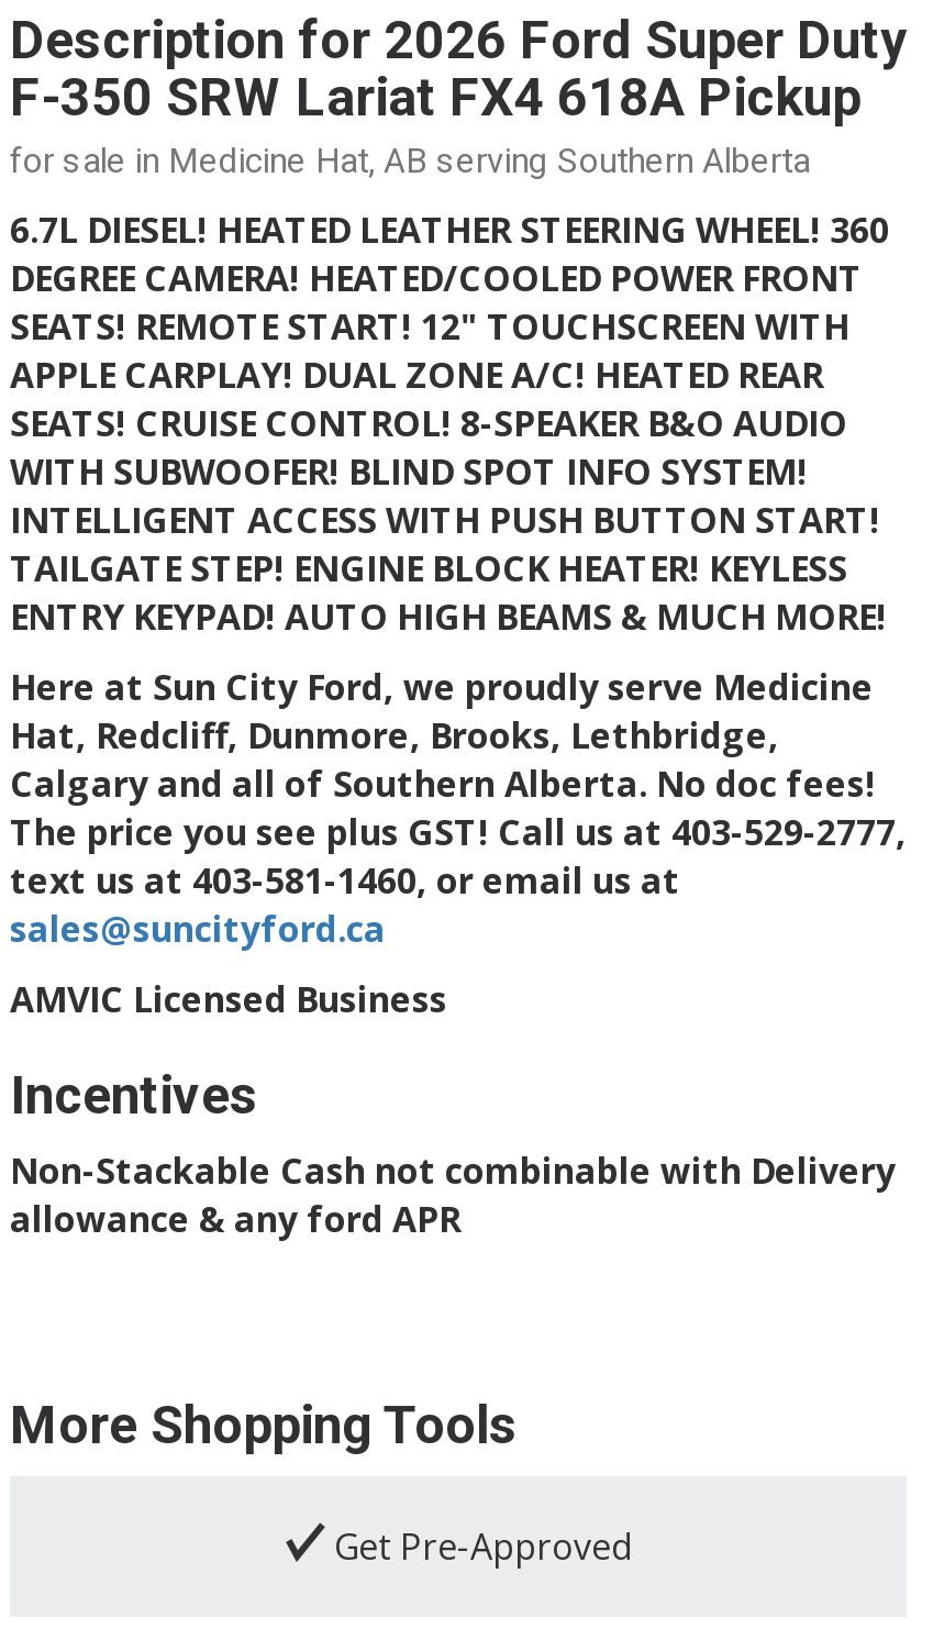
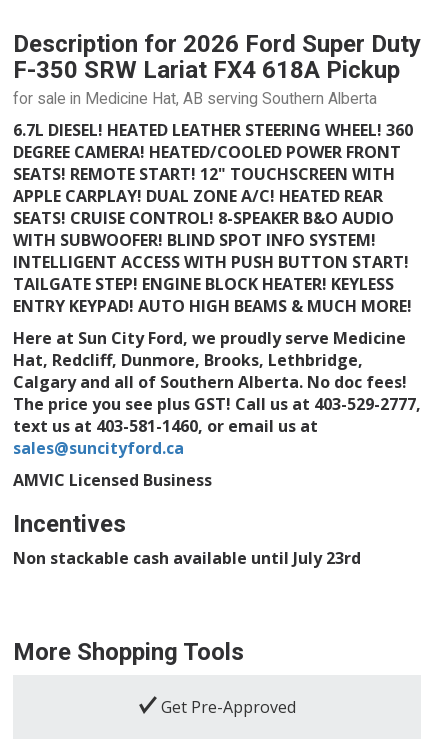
- Non-Stackable Cash not combinable with Delivery
- allowance & any ford APR
+ Non stackable cash available until July 23rd
